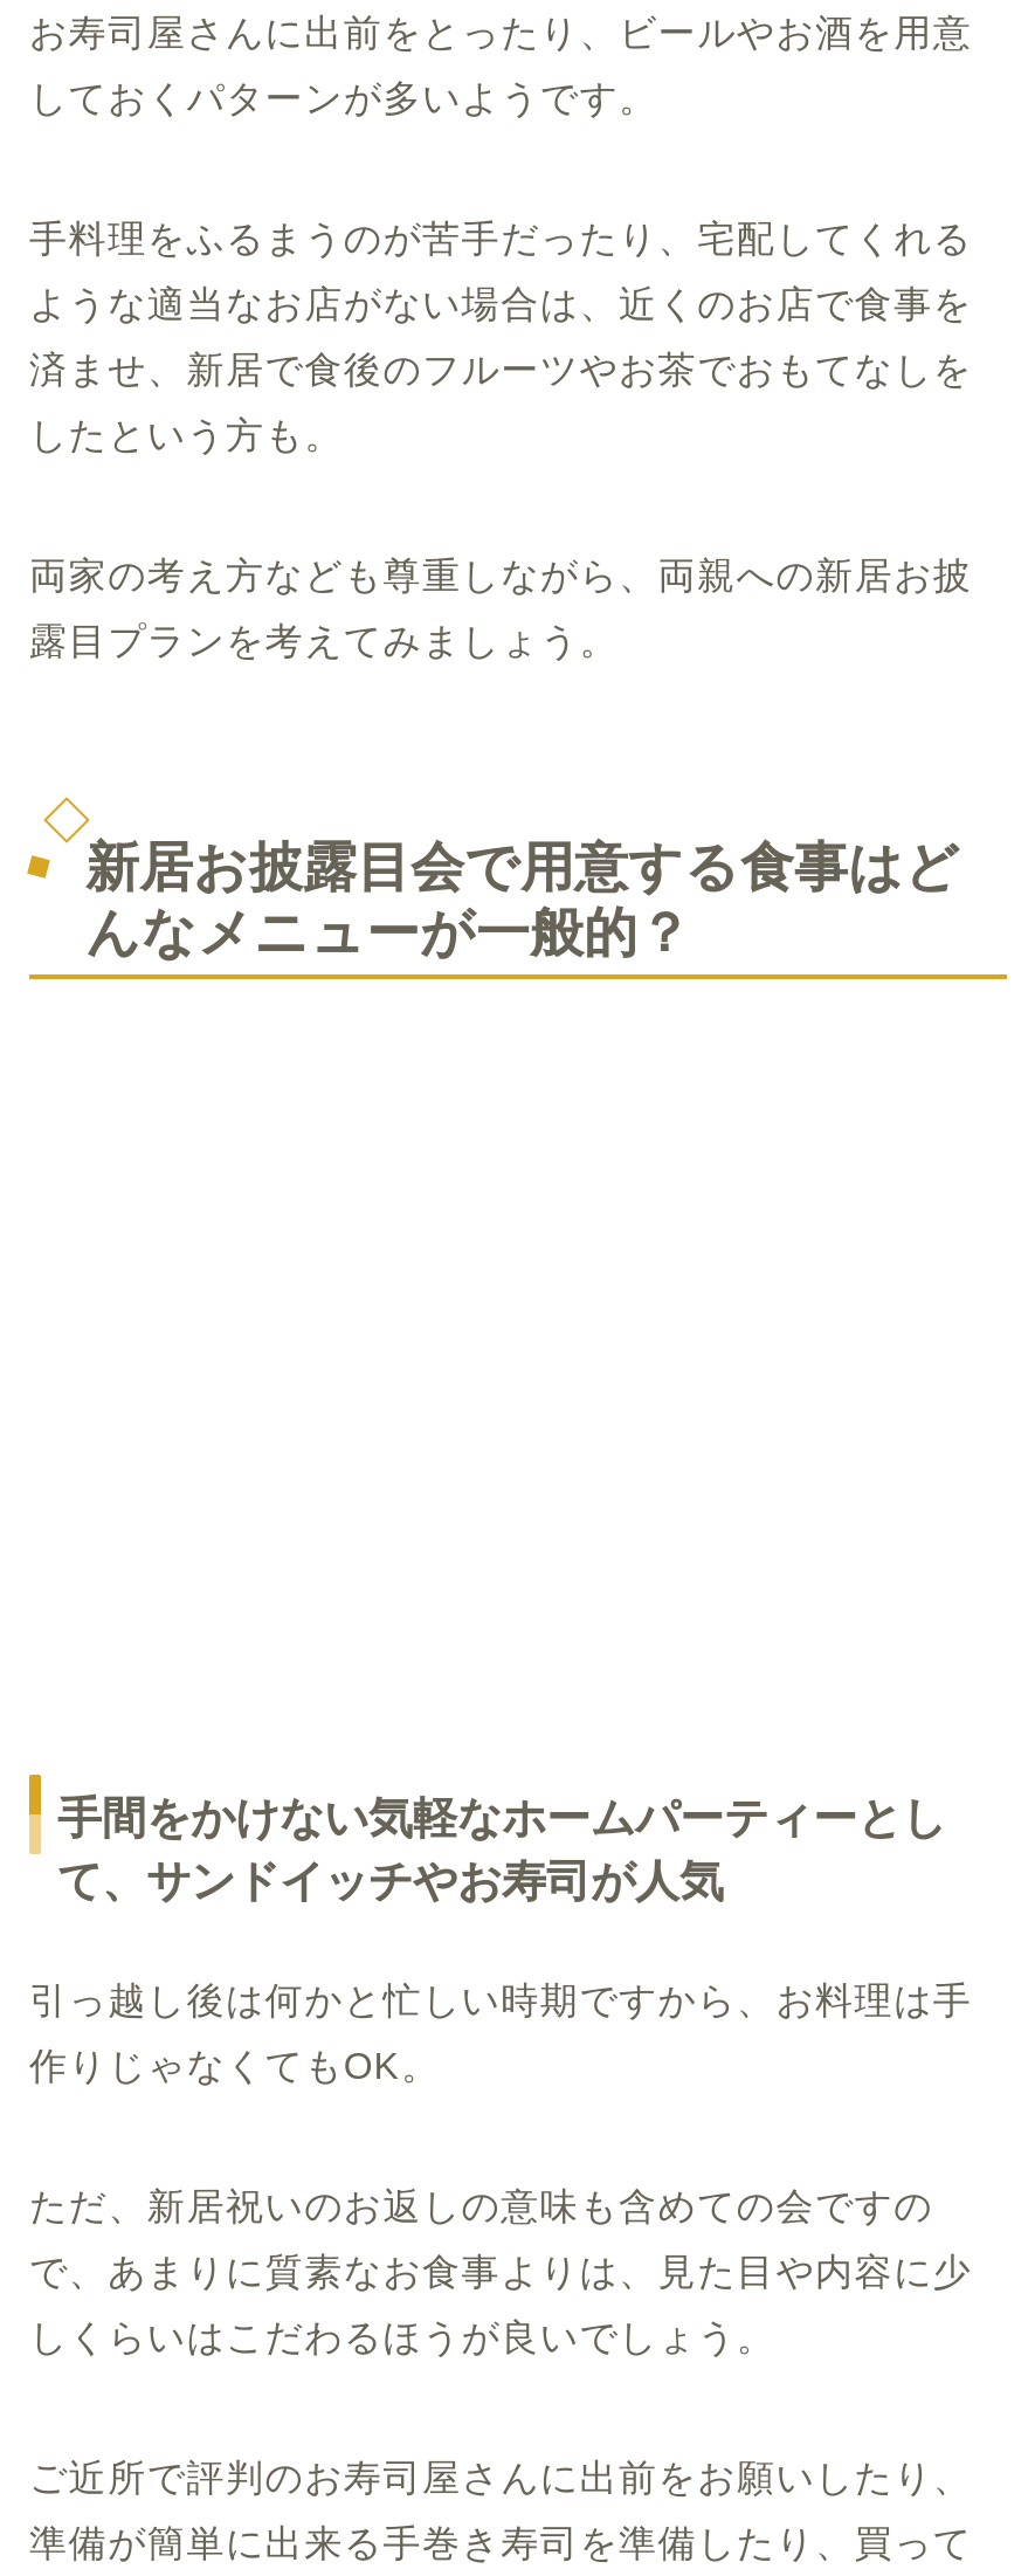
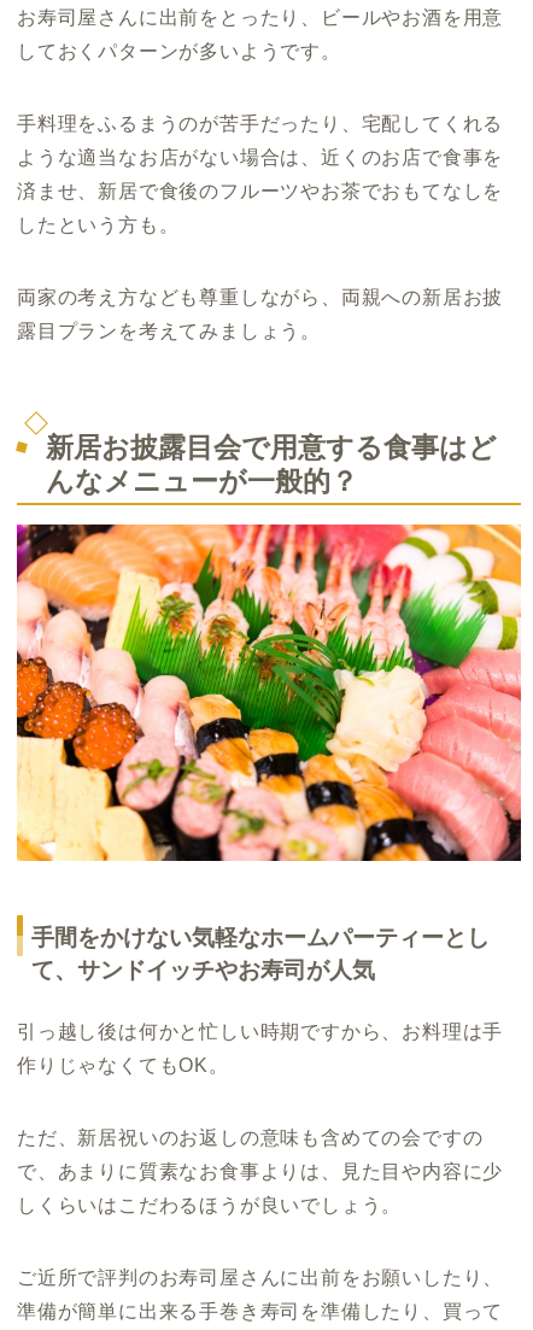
+ [image]
